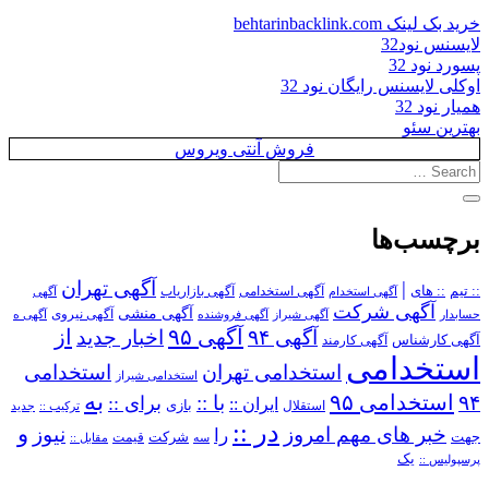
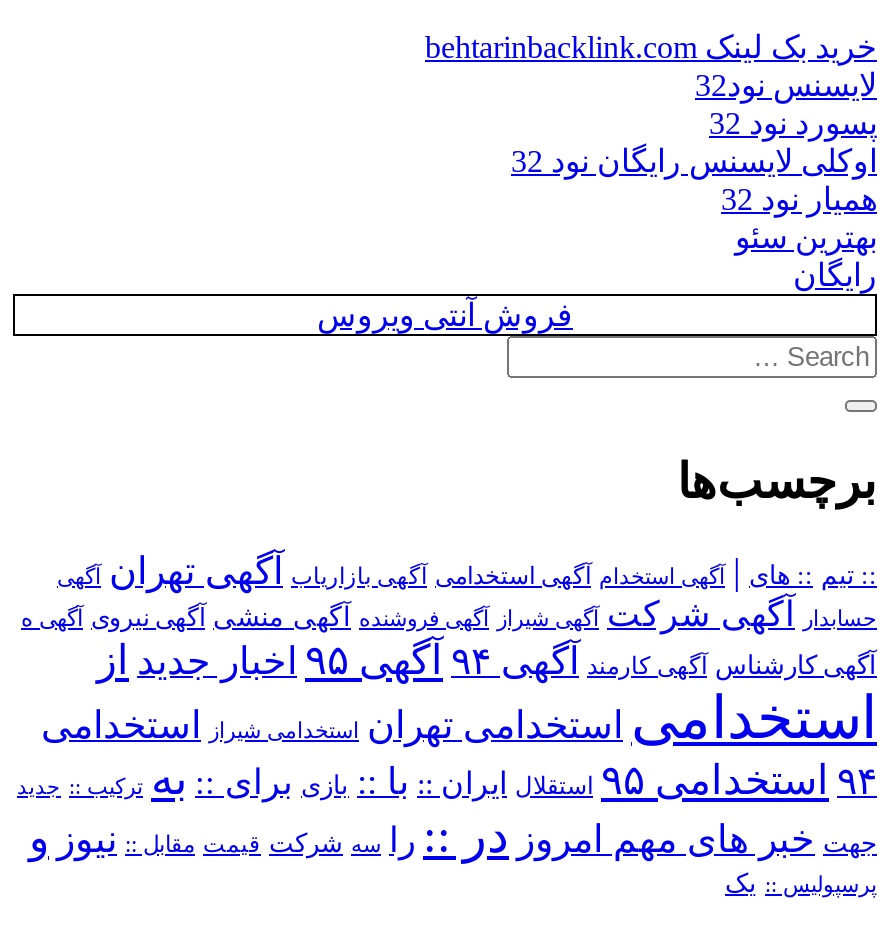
+ رایگان
